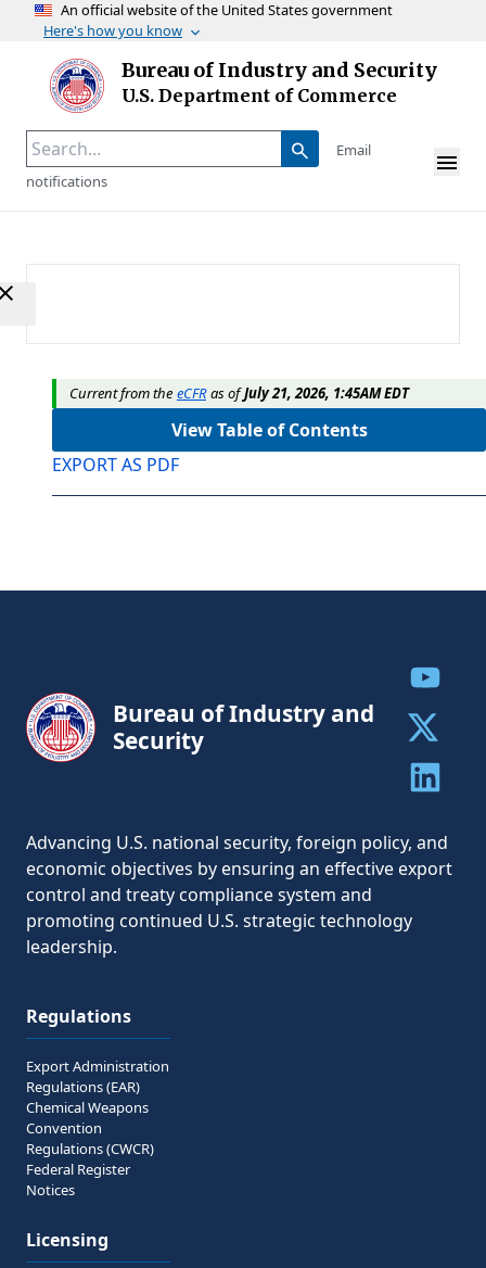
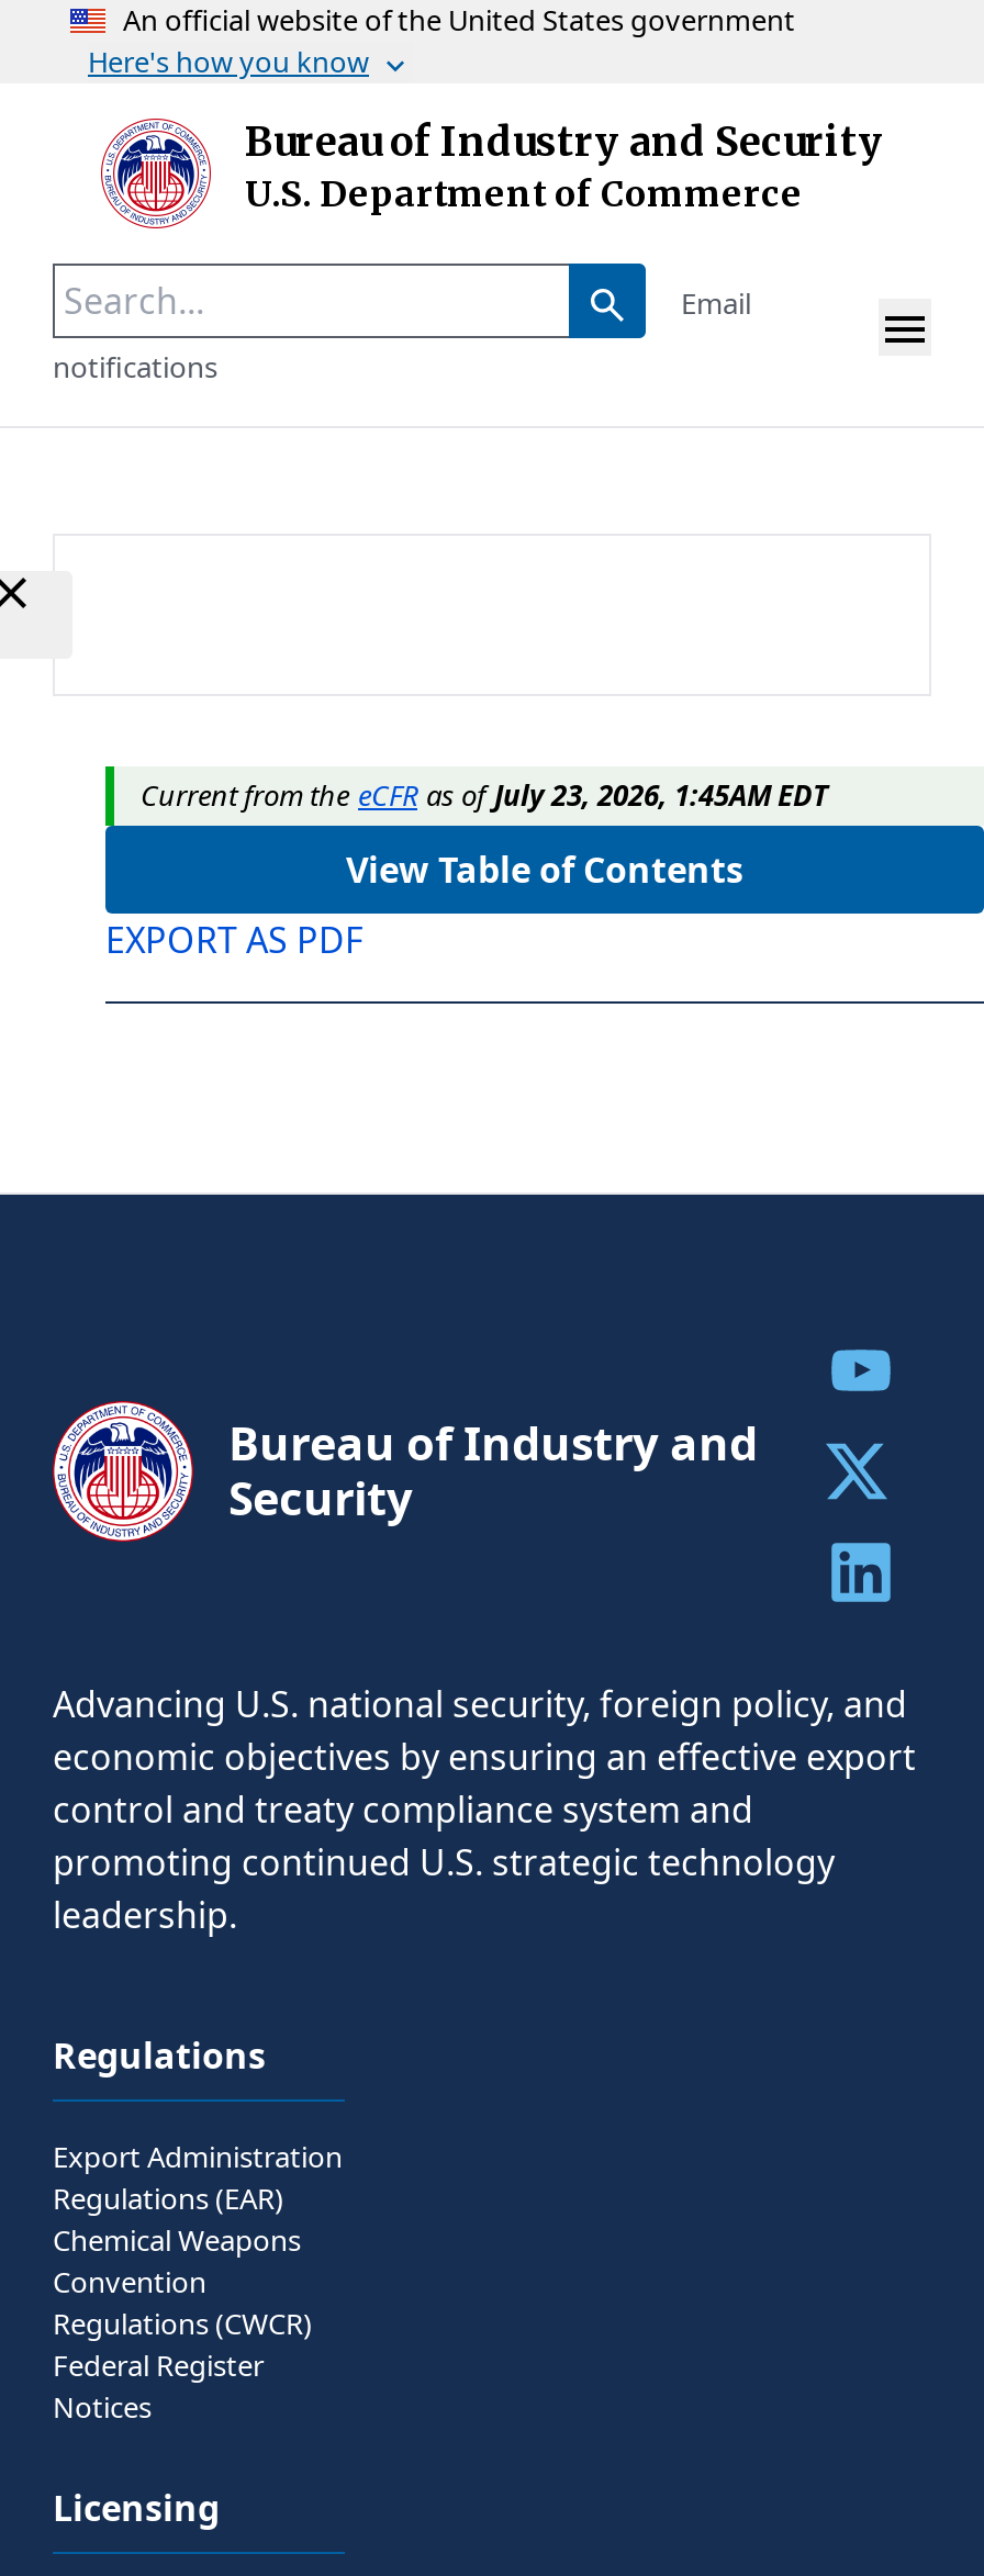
- Current from the eCFR as of July 21, 2026, 1:45AM EDT
+ Current from the eCFR as of July 23, 2026, 1:45AM EDT
